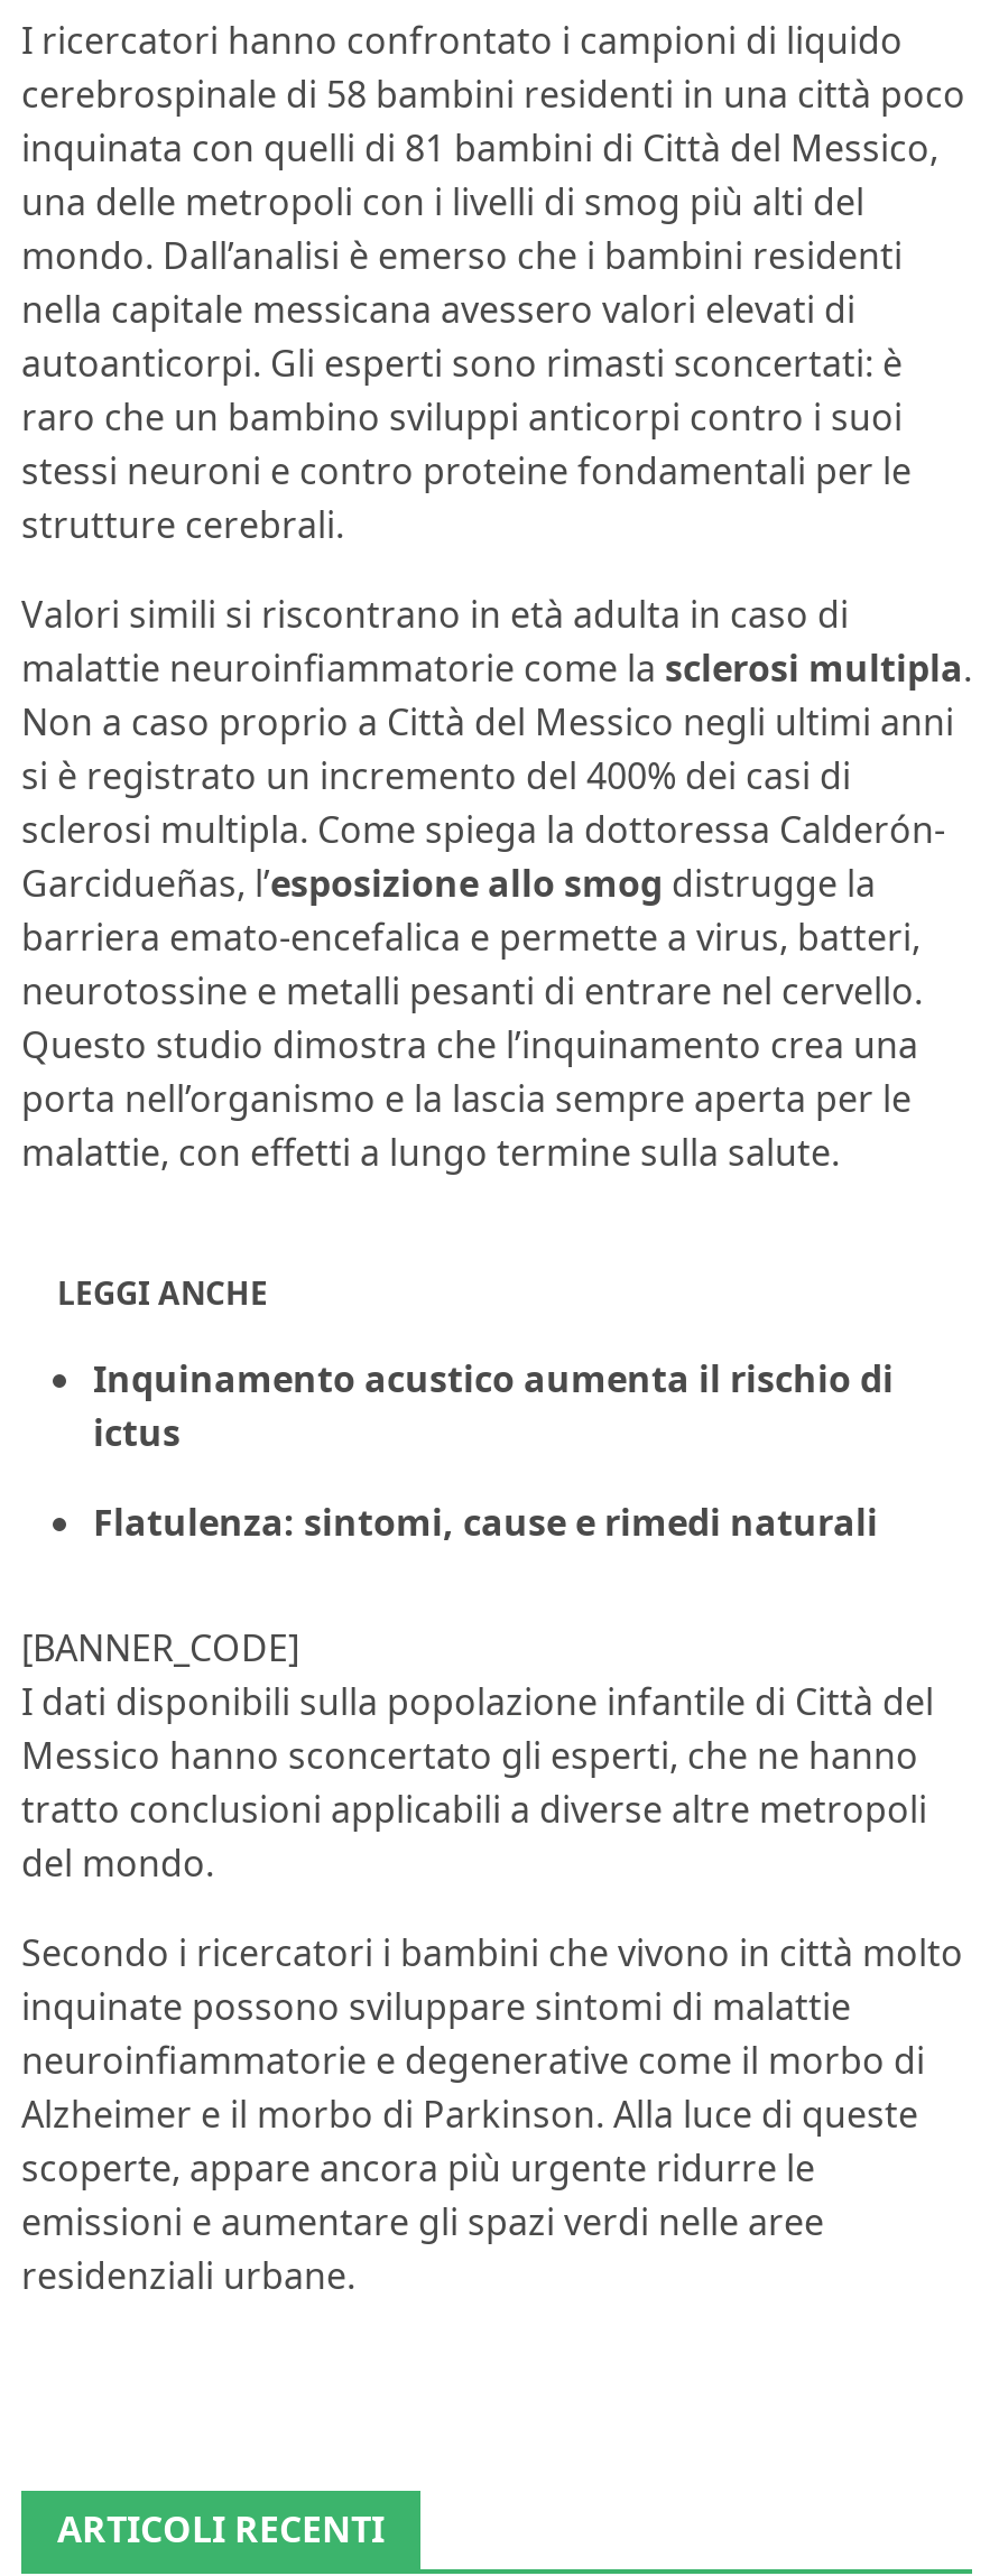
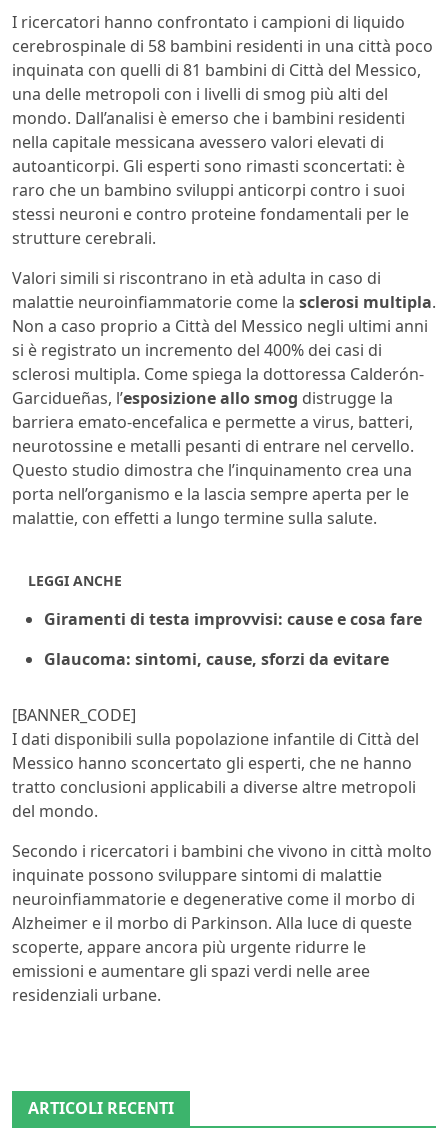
- Inquinamento acustico aumenta il rischio di
- ictus
+ Giramenti di testa improvvisi: cause e cosa fare

- Flatulenza: sintomi, cause e rimedi naturali
+ Glaucoma: sintomi, cause, sforzi da evitare
